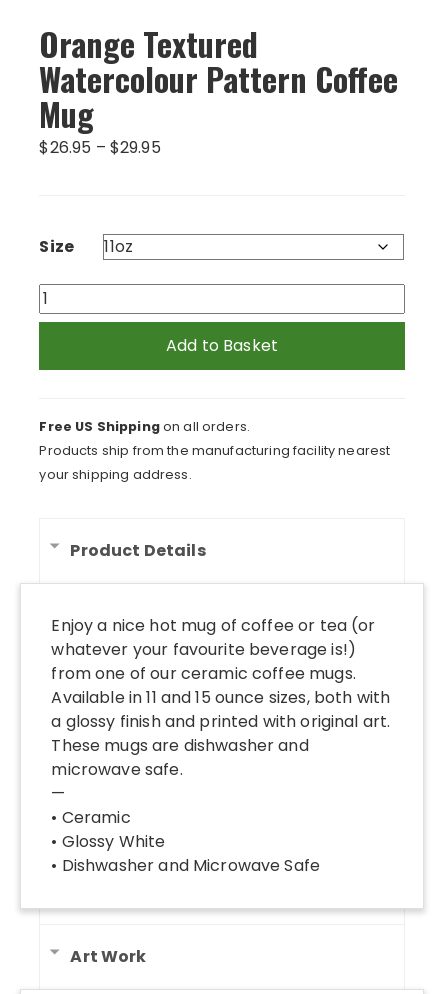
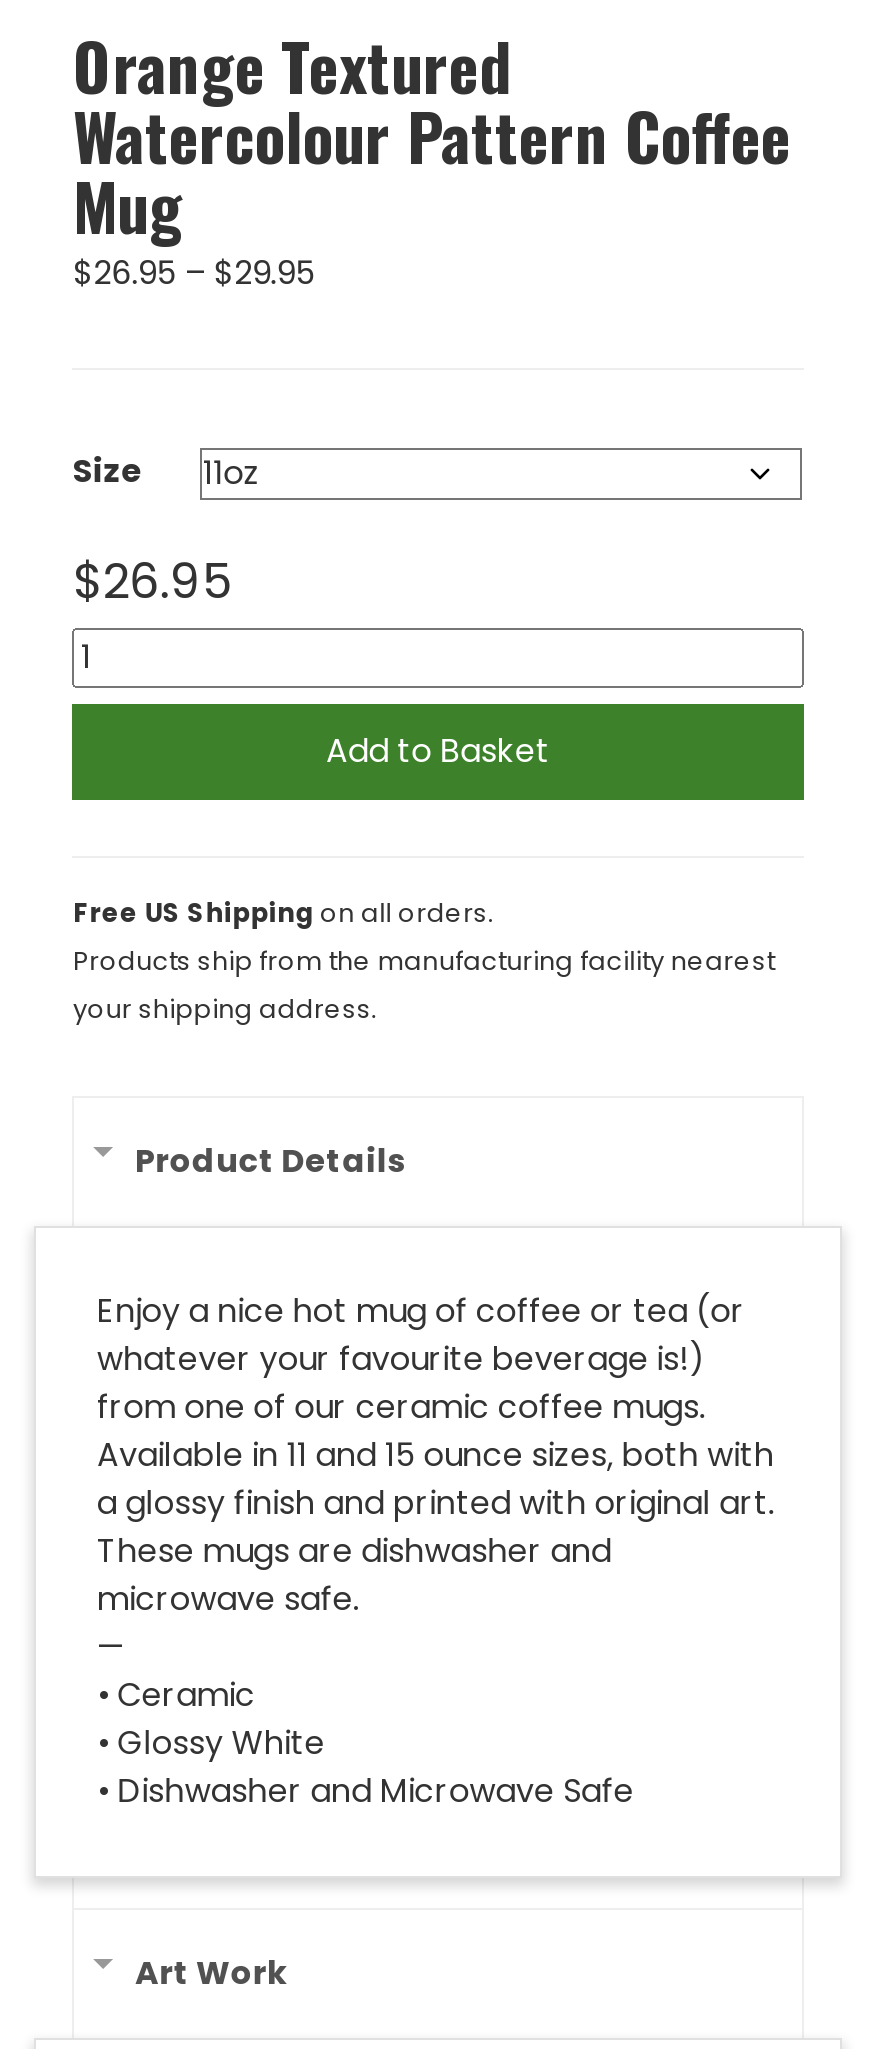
+ $26.95
